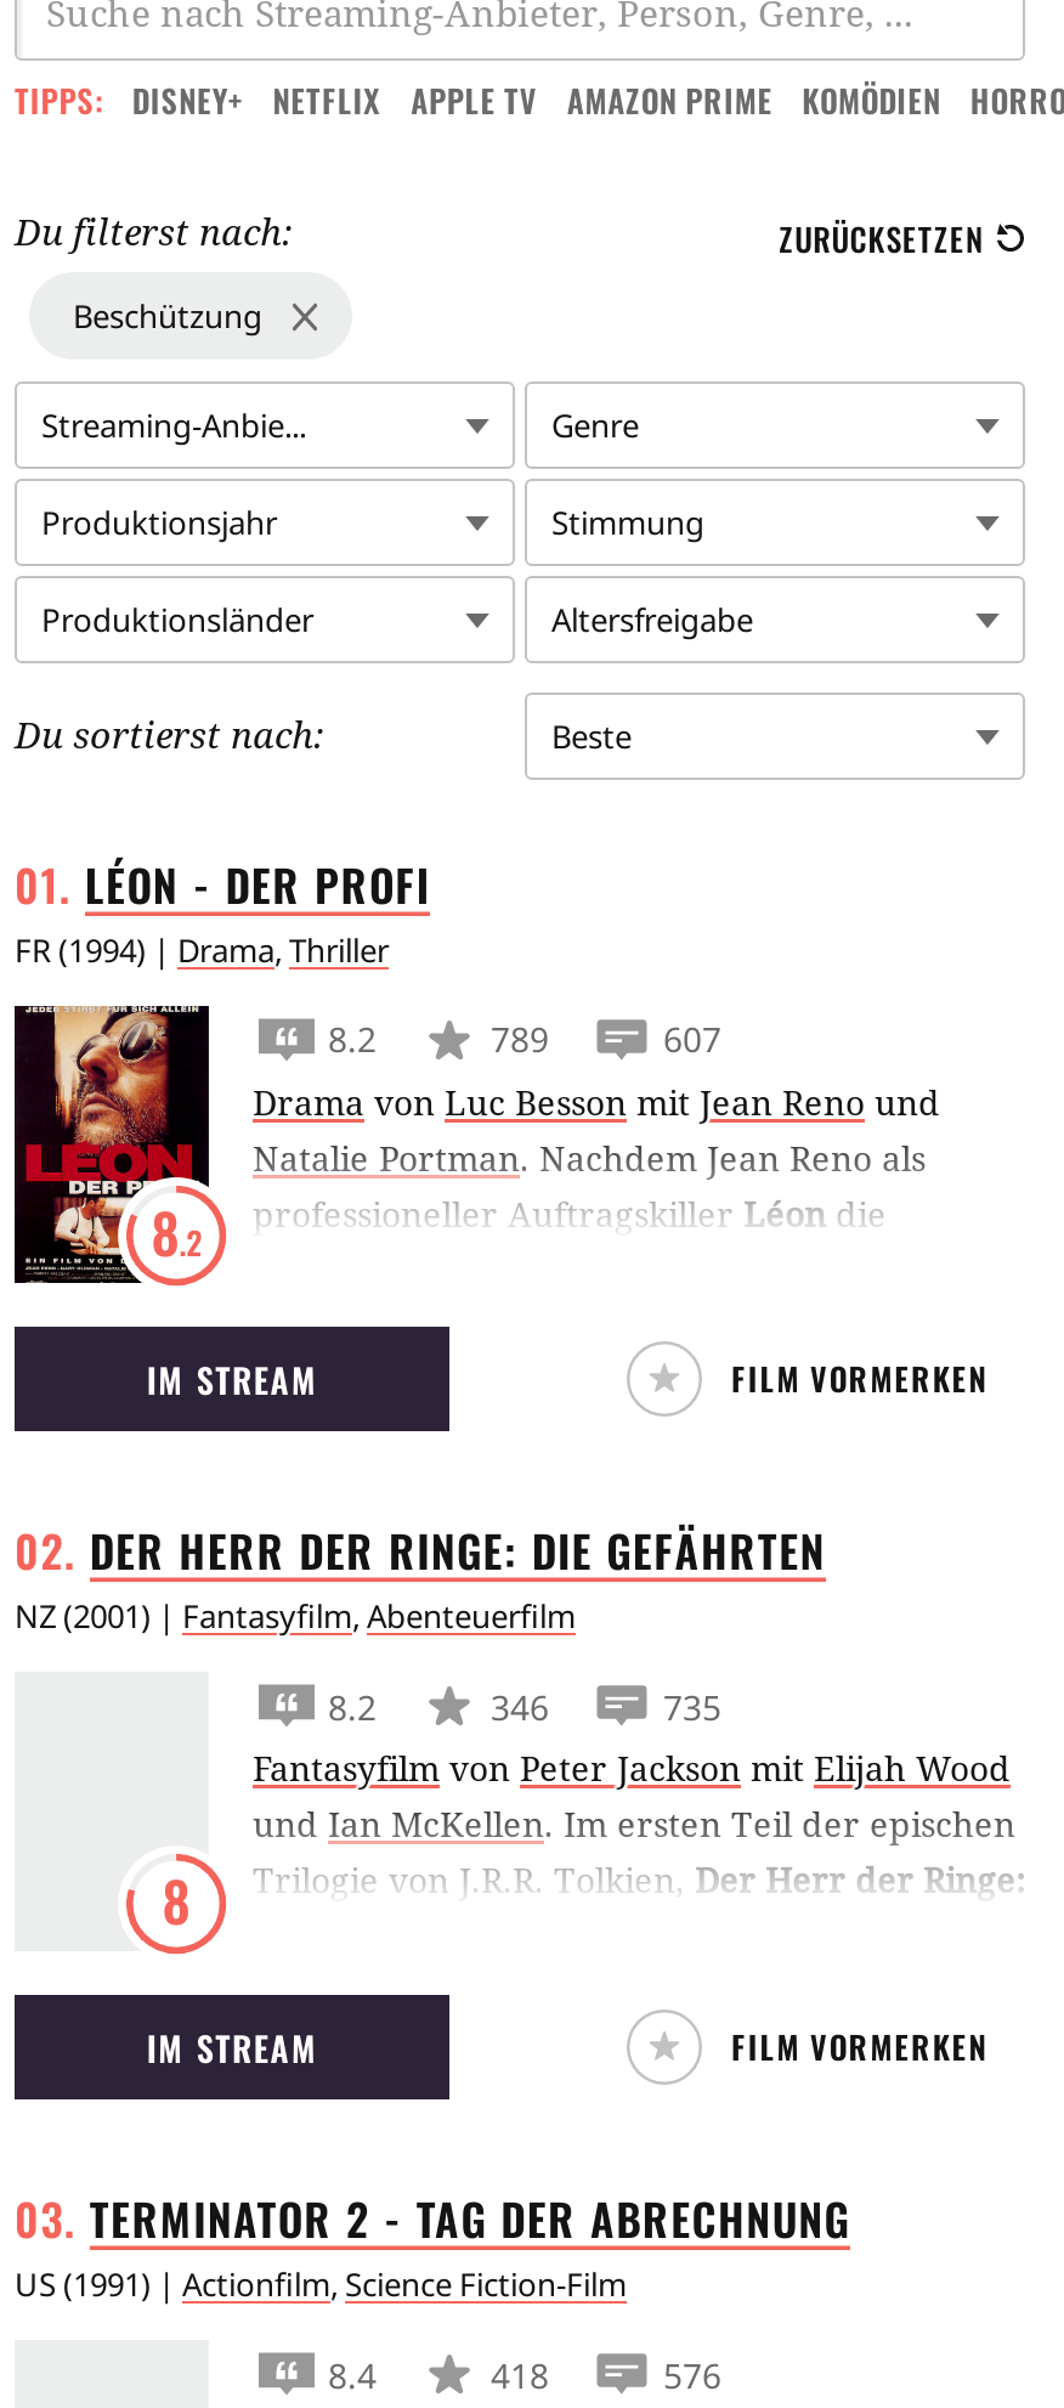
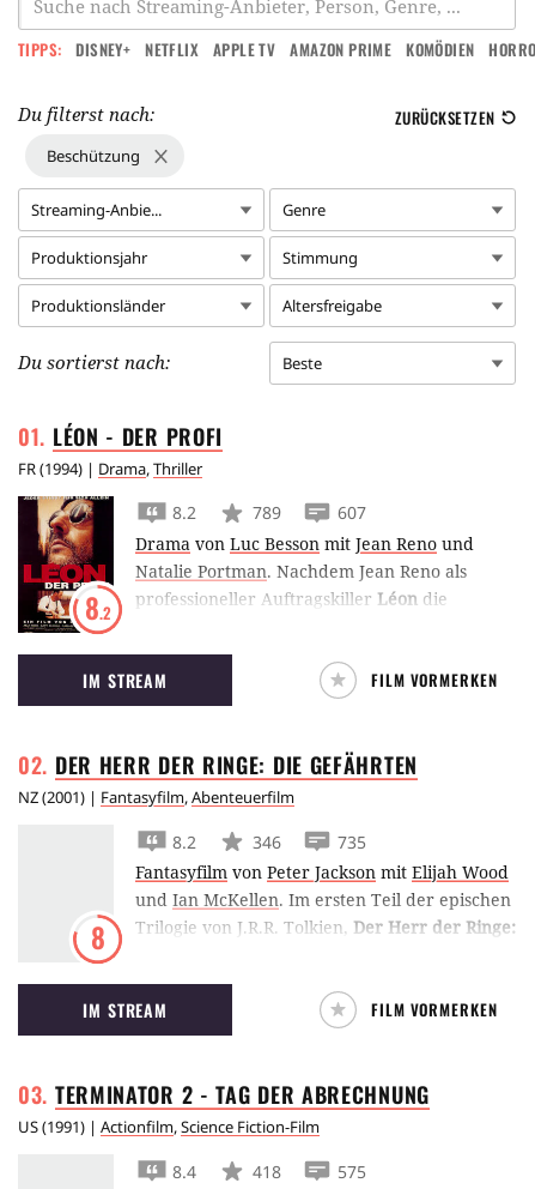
- 576
+ 575
